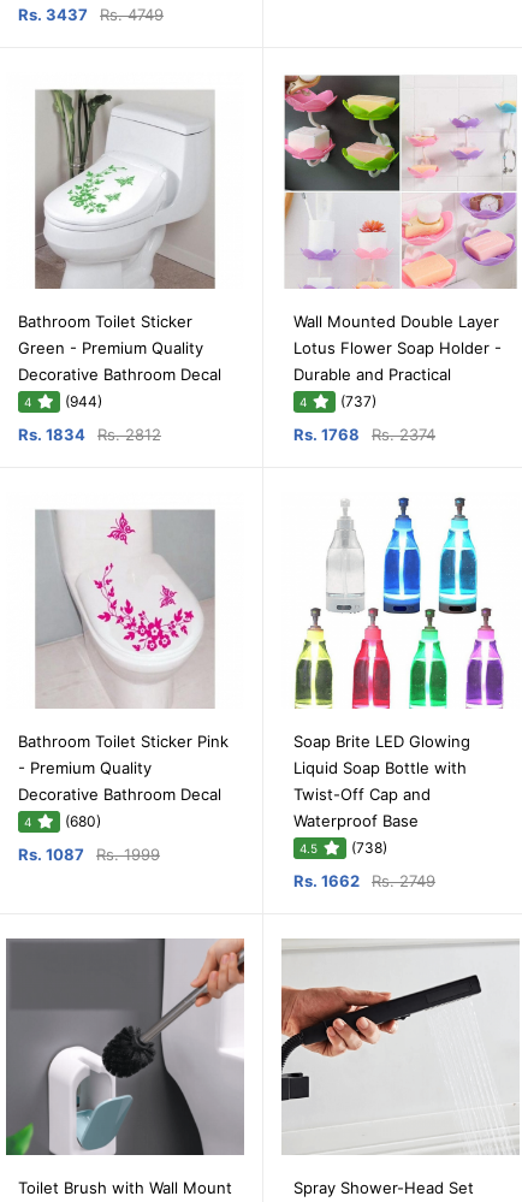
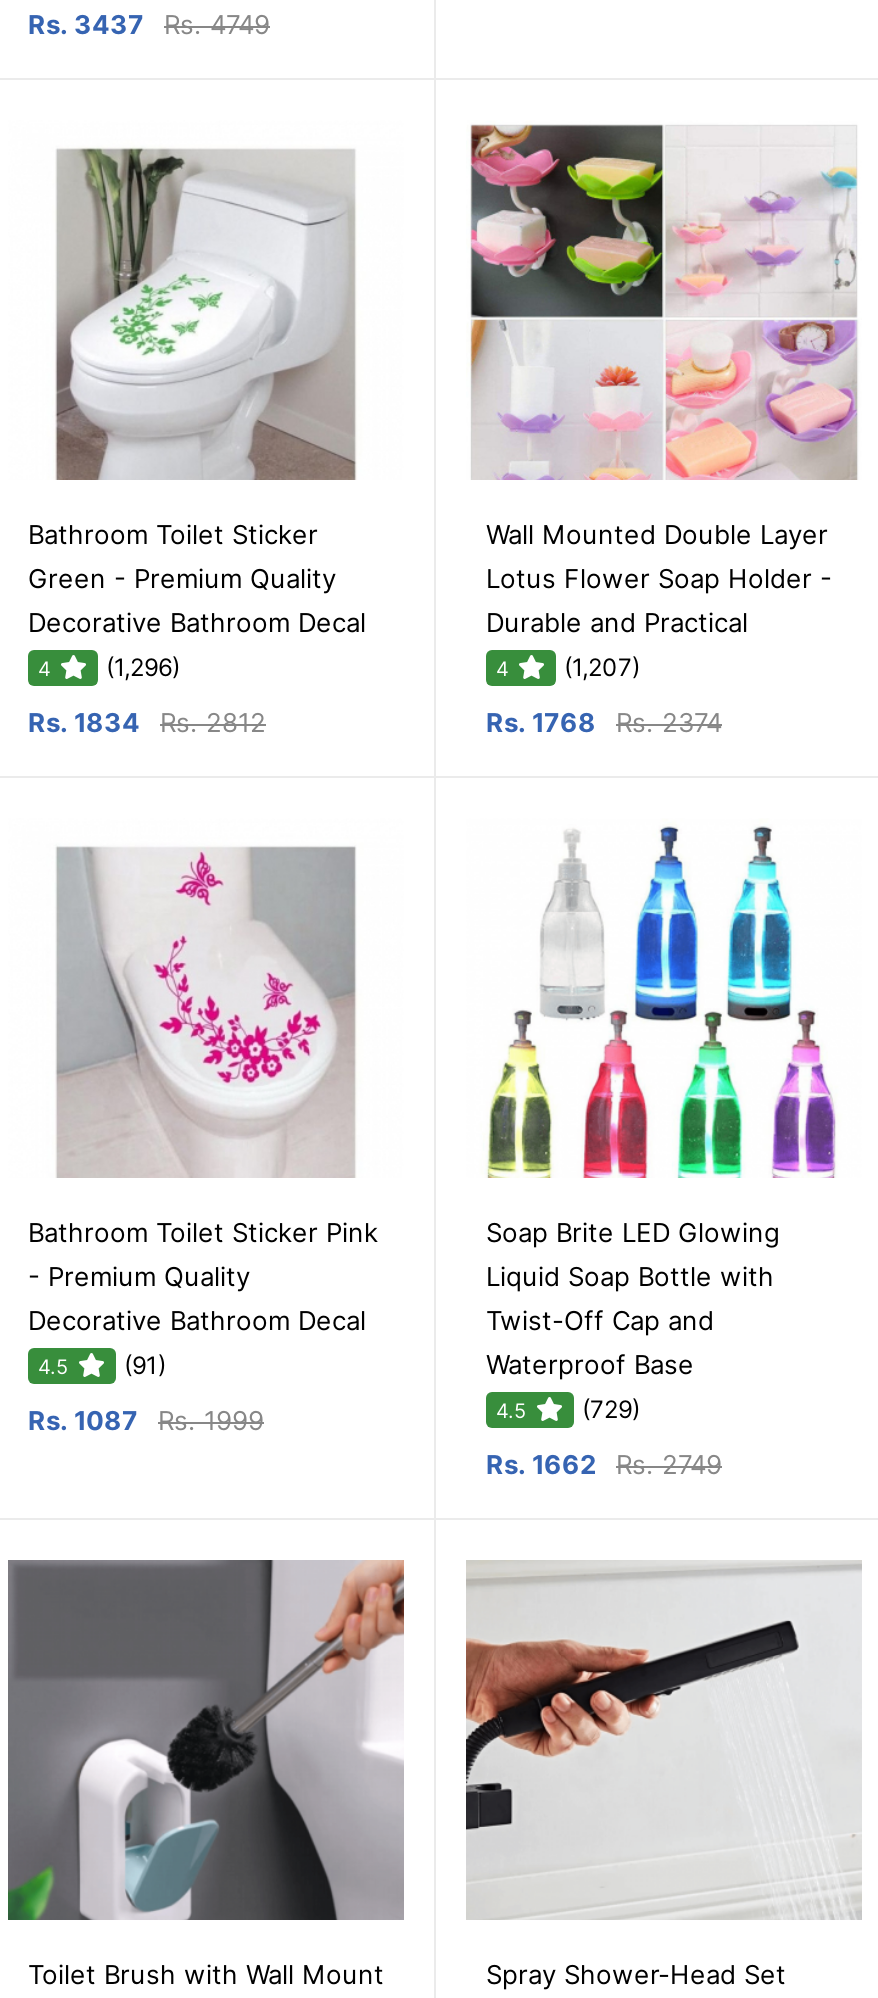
- (944)
+ (1,296)

- (737)
+ (1,207)

- 4
+ 4.5

- (680)
+ (91)

- (738)
+ (729)
